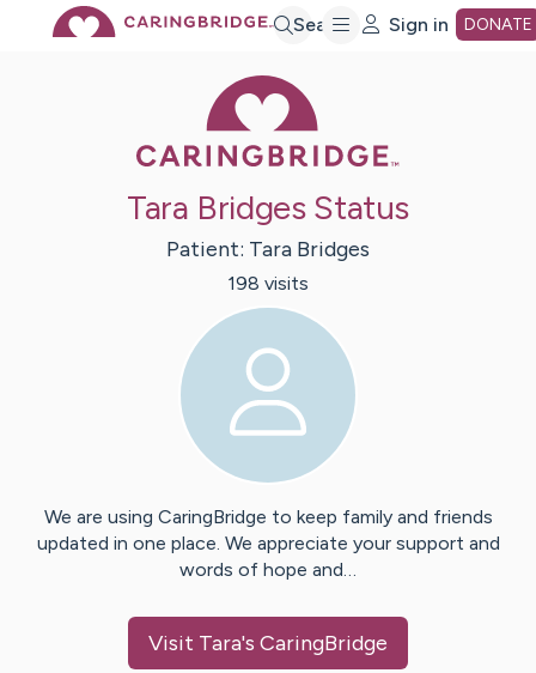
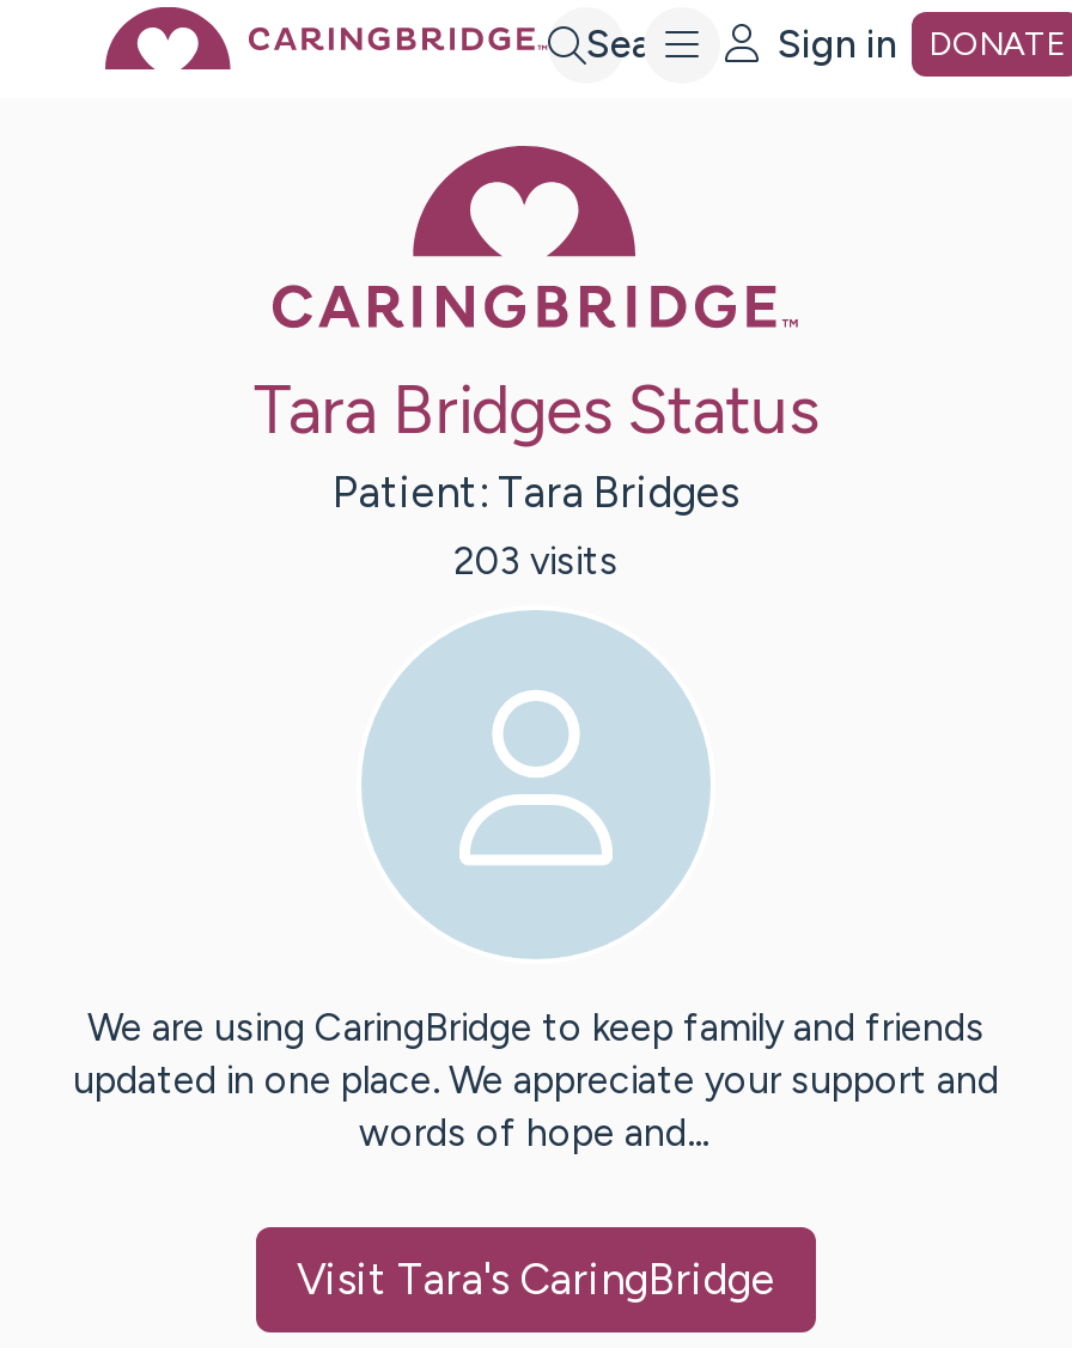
- 198 visits
+ 203 visits
